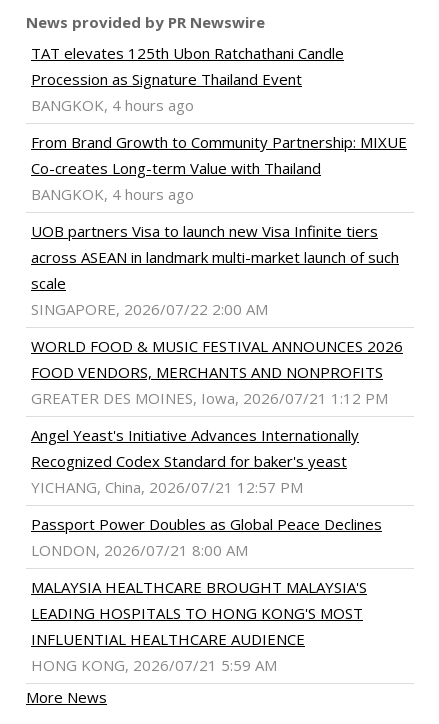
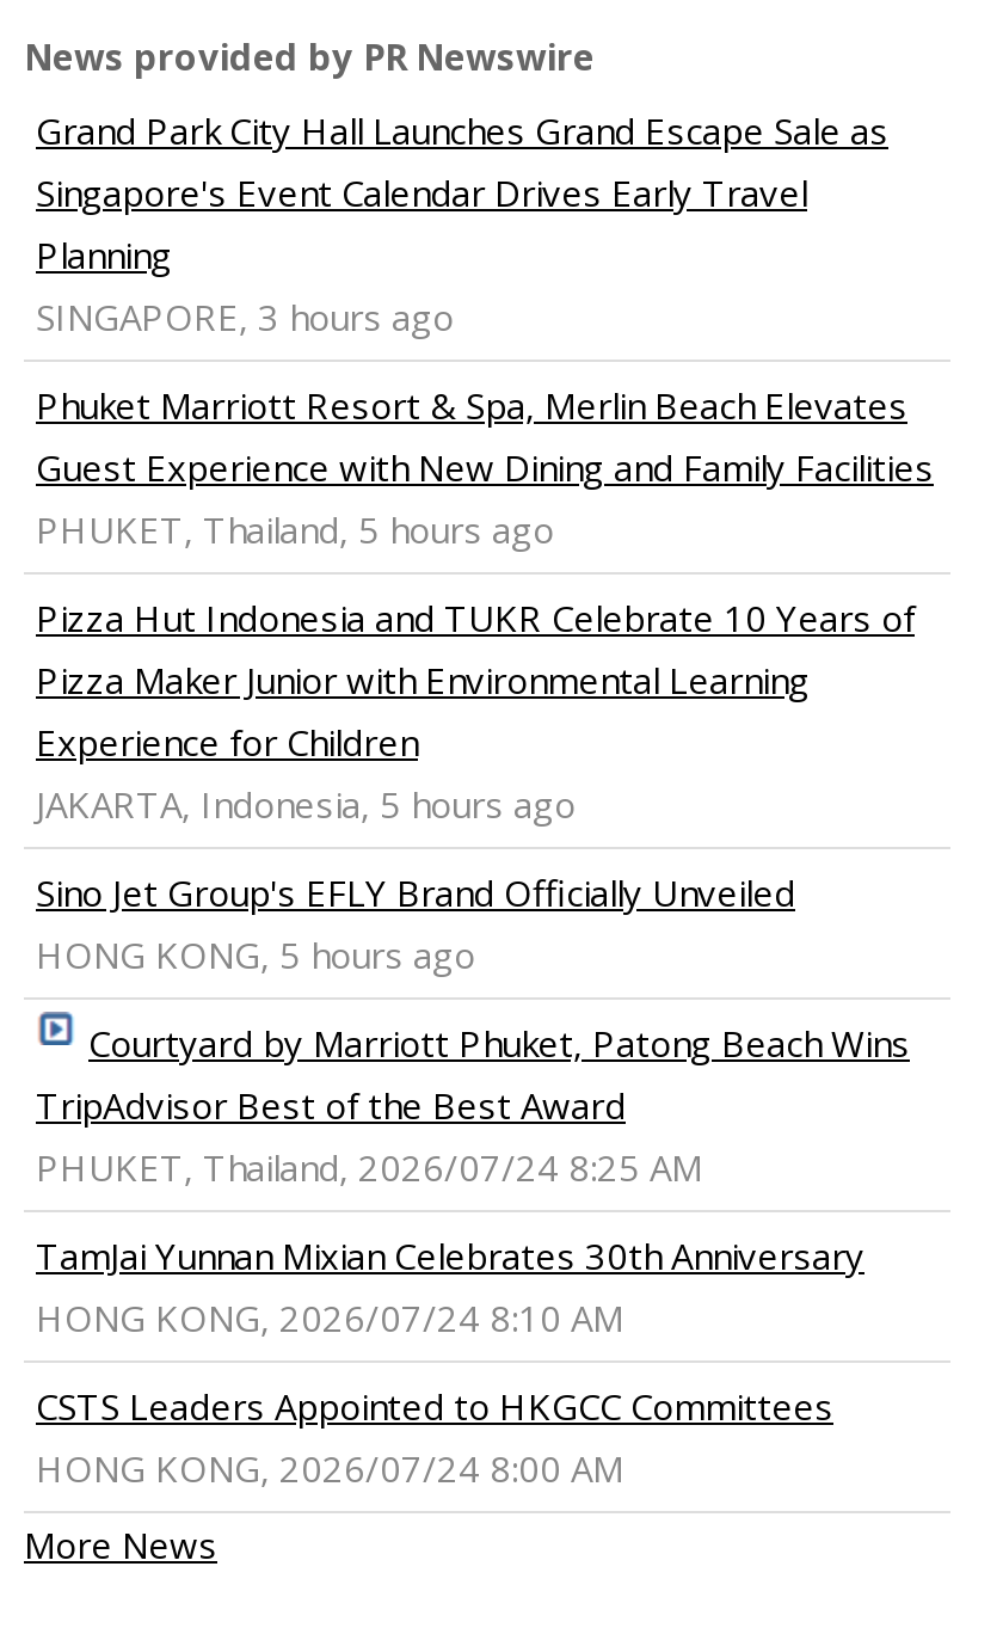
- TAT elevates 125th Ubon Ratchathani Candle
- Procession as Signature Thailand Event
- BANGKOK, 4 hours ago
+ Grand Park City Hall Launches Grand Escape Sale as
+ Singapore's Event Calendar Drives Early Travel
+ Planning
+ SINGAPORE, 3 hours ago

- From Brand Growth to Community Partnership: MIXUE
- Co-creates Long-term Value with Thailand
- BANGKOK, 4 hours ago
+ Phuket Marriott Resort & Spa, Merlin Beach Elevates
+ Guest Experience with New Dining and Family Facilities
+ PHUKET, Thailand, 5 hours ago

- UOB partners Visa to launch new Visa Infinite tiers
- across ASEAN in landmark multi-market launch of such
- scale
- SINGAPORE, 2026/07/22 2:00 AM
+ Pizza Hut Indonesia and TUKR Celebrate 10 Years of
+ Pizza Maker Junior with Environmental Learning
+ Experience for Children
+ JAKARTA, Indonesia, 5 hours ago

- WORLD FOOD & MUSIC FESTIVAL ANNOUNCES 2026
- FOOD VENDORS, MERCHANTS AND NONPROFITS
- GREATER DES MOINES, Iowa, 2026/07/21 1:12 PM
+ Sino Jet Group's EFLY Brand Officially Unveiled
+ HONG KONG, 5 hours ago

- Angel Yeast's Initiative Advances Internationally
- Recognized Codex Standard for baker's yeast
- YICHANG, China, 2026/07/21 12:57 PM
+ Courtyard by Marriott Phuket, Patong Beach Wins
+ TripAdvisor Best of the Best Award
+ PHUKET, Thailand, 2026/07/24 8:25 AM

- Passport Power Doubles as Global Peace Declines
- LONDON, 2026/07/21 8:00 AM
+ TamJai Yunnan Mixian Celebrates 30th Anniversary
+ HONG KONG, 2026/07/24 8:10 AM

- MALAYSIA HEALTHCARE BROUGHT MALAYSIA'S
- LEADING HOSPITALS TO HONG KONG'S MOST
- INFLUENTIAL HEALTHCARE AUDIENCE
- HONG KONG, 2026/07/21 5:59 AM
+ CSTS Leaders Appointed to HKGCC Committees
+ HONG KONG, 2026/07/24 8:00 AM
